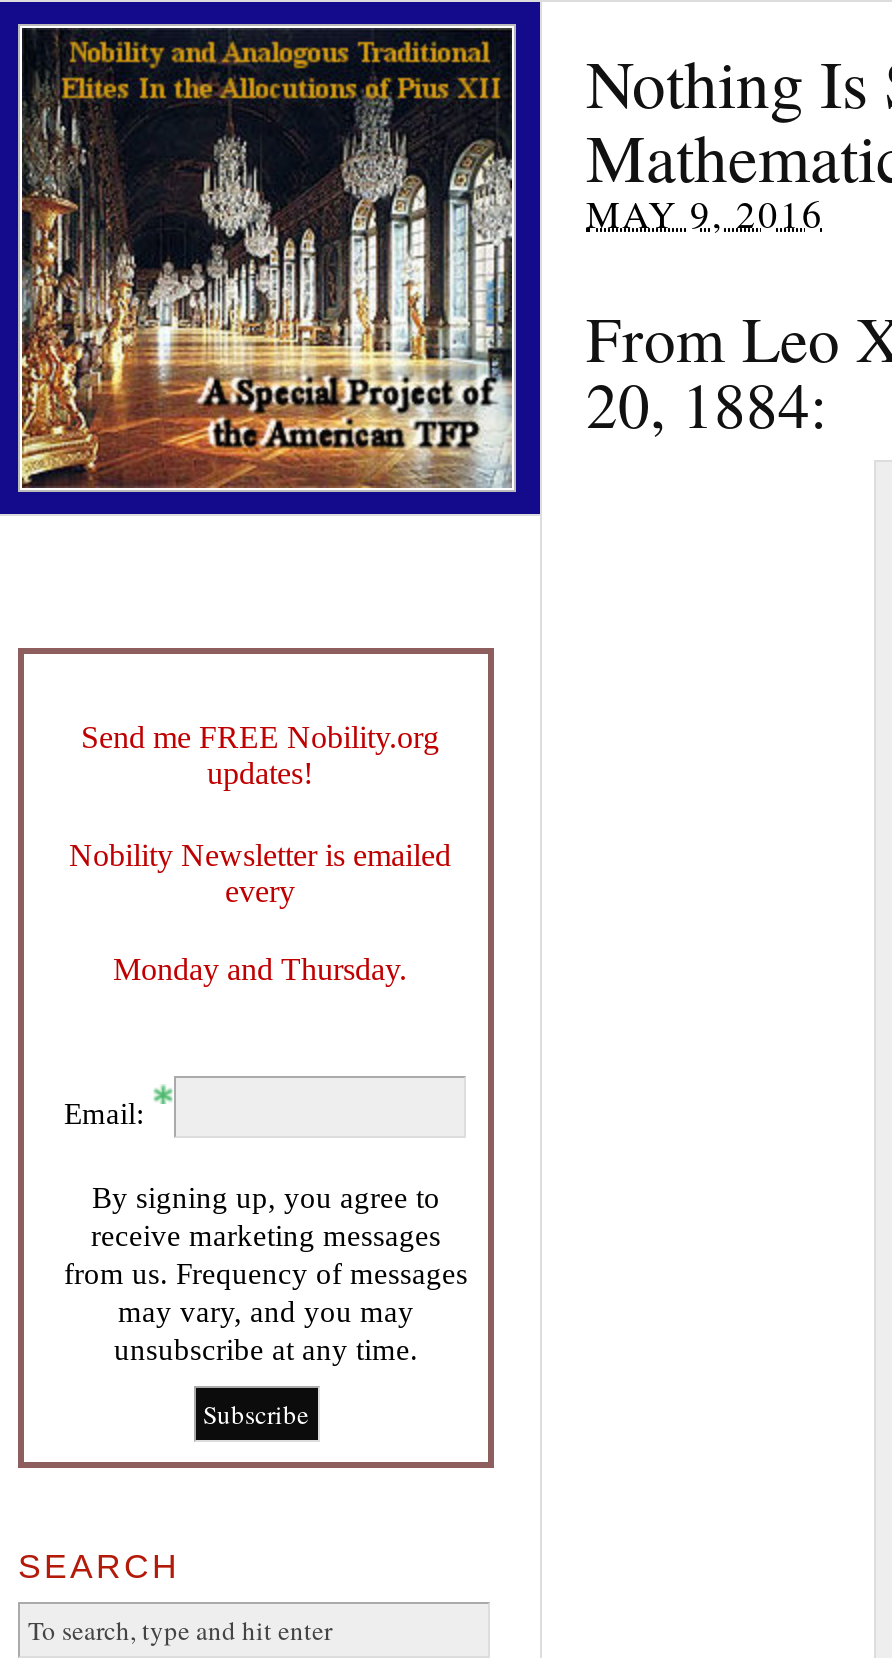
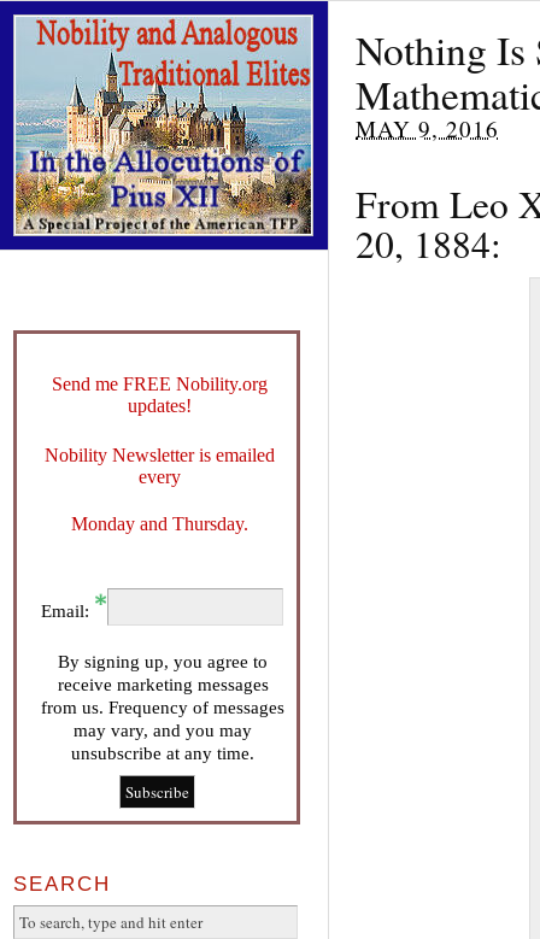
- [image]
+ [image]
